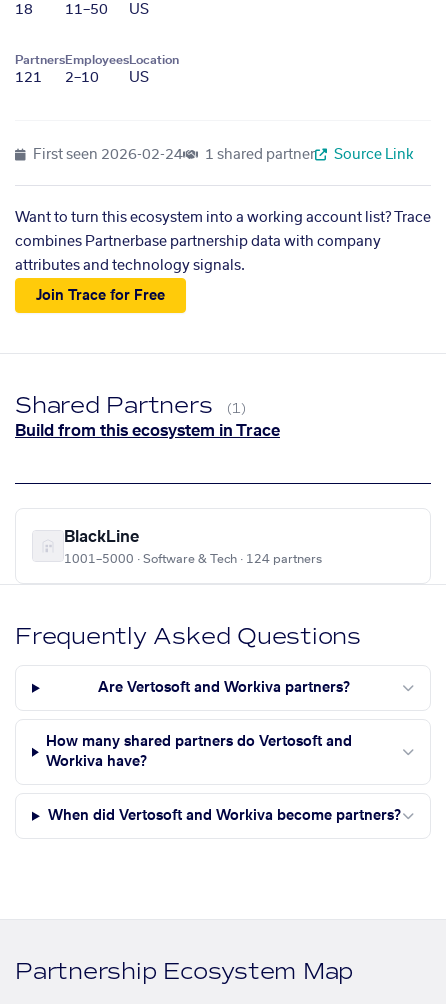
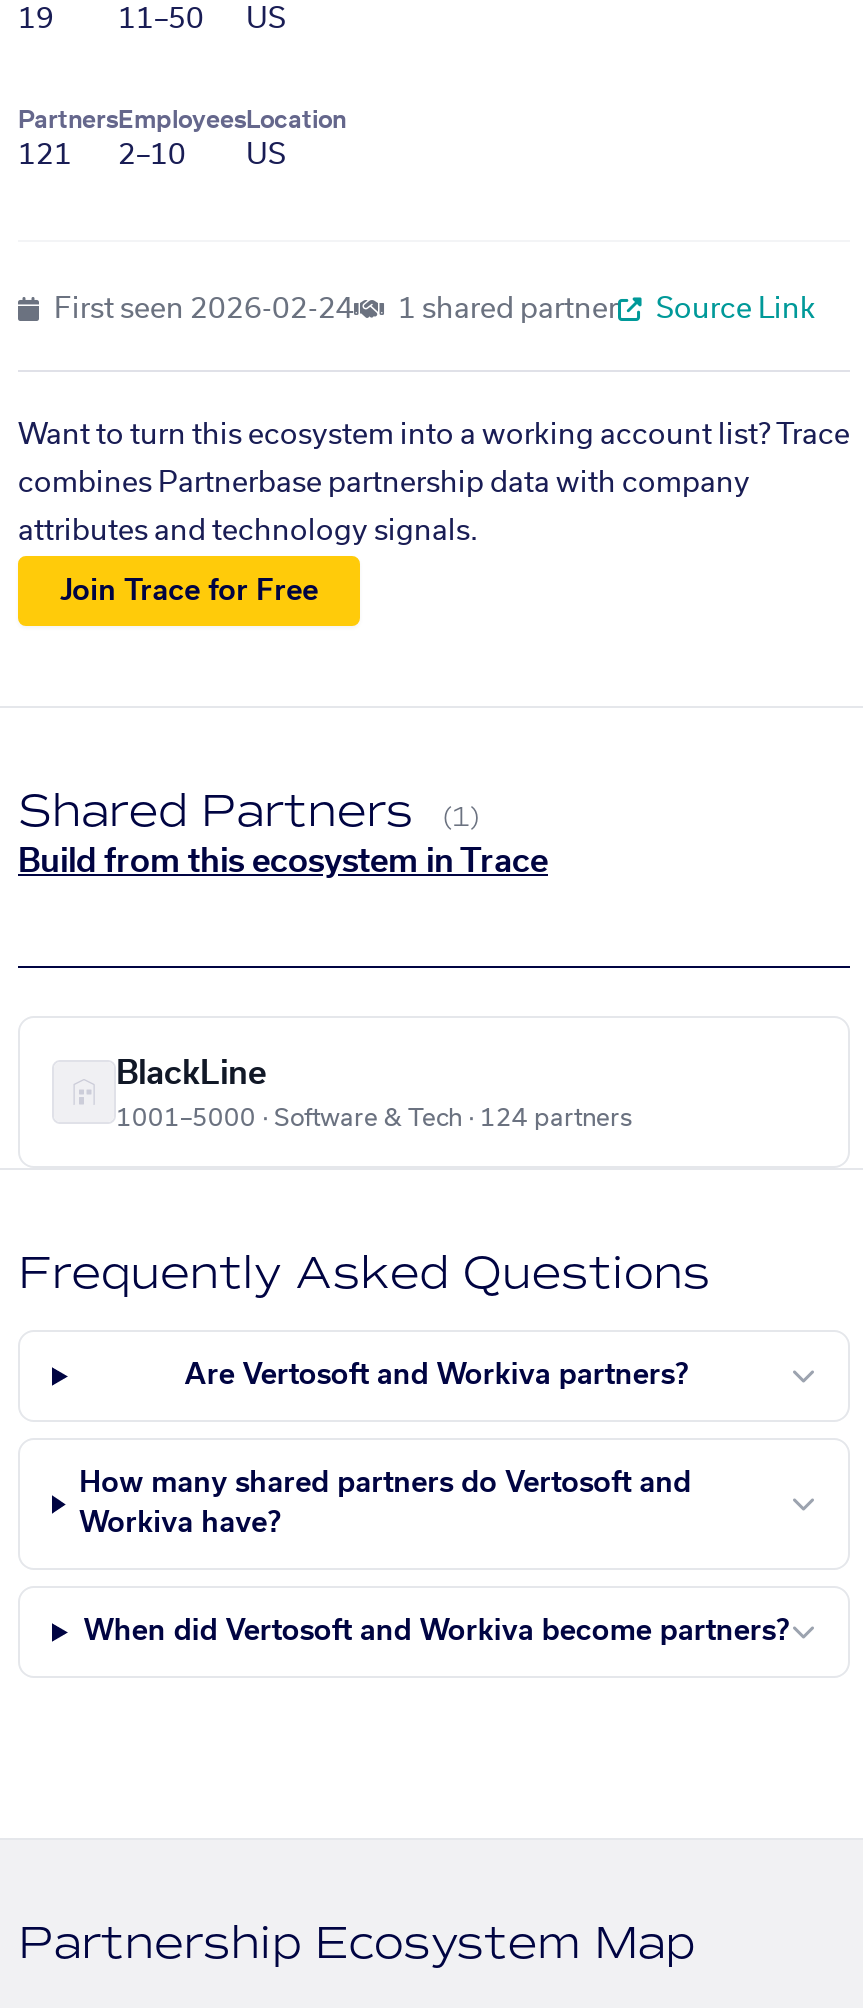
- 18
+ 19
